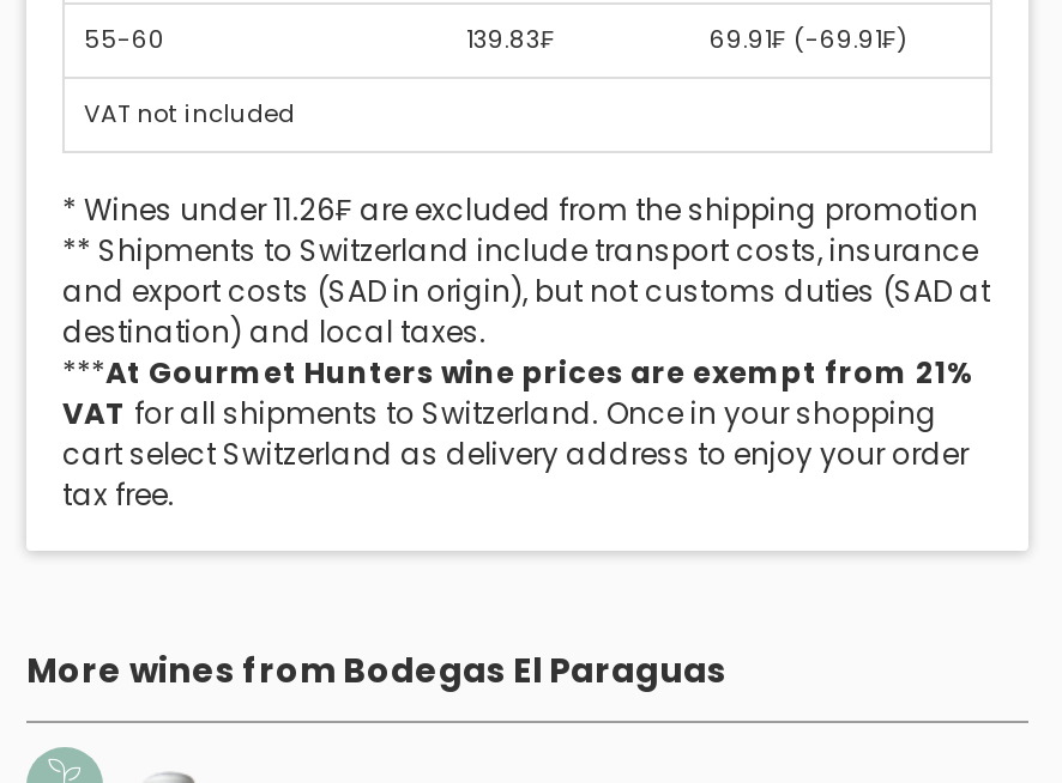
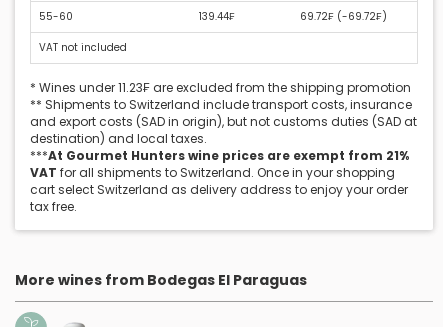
- 139.83₣
+ 139.44₣

- 69.91₣ (-69.91₣)
+ 69.72₣ (-69.72₣)

- * Wines under 11.26₣ are excluded from the shipping promotion
+ * Wines under 11.23₣ are excluded from the shipping promotion
